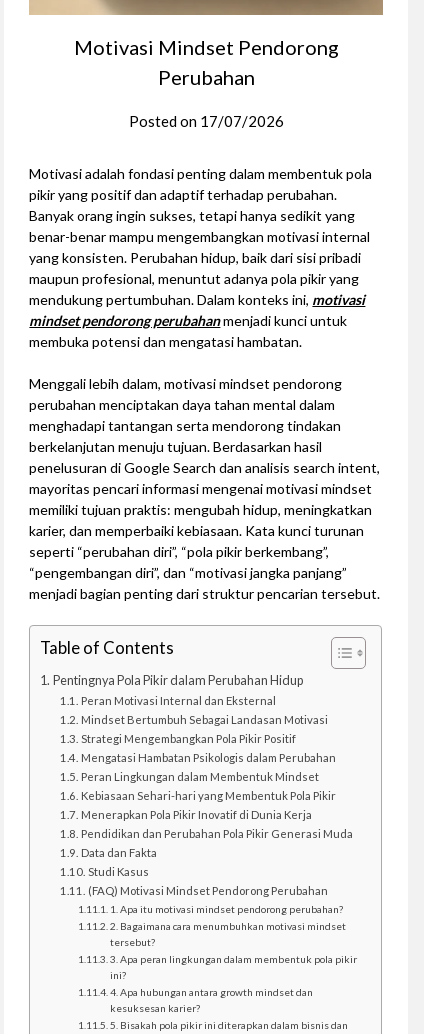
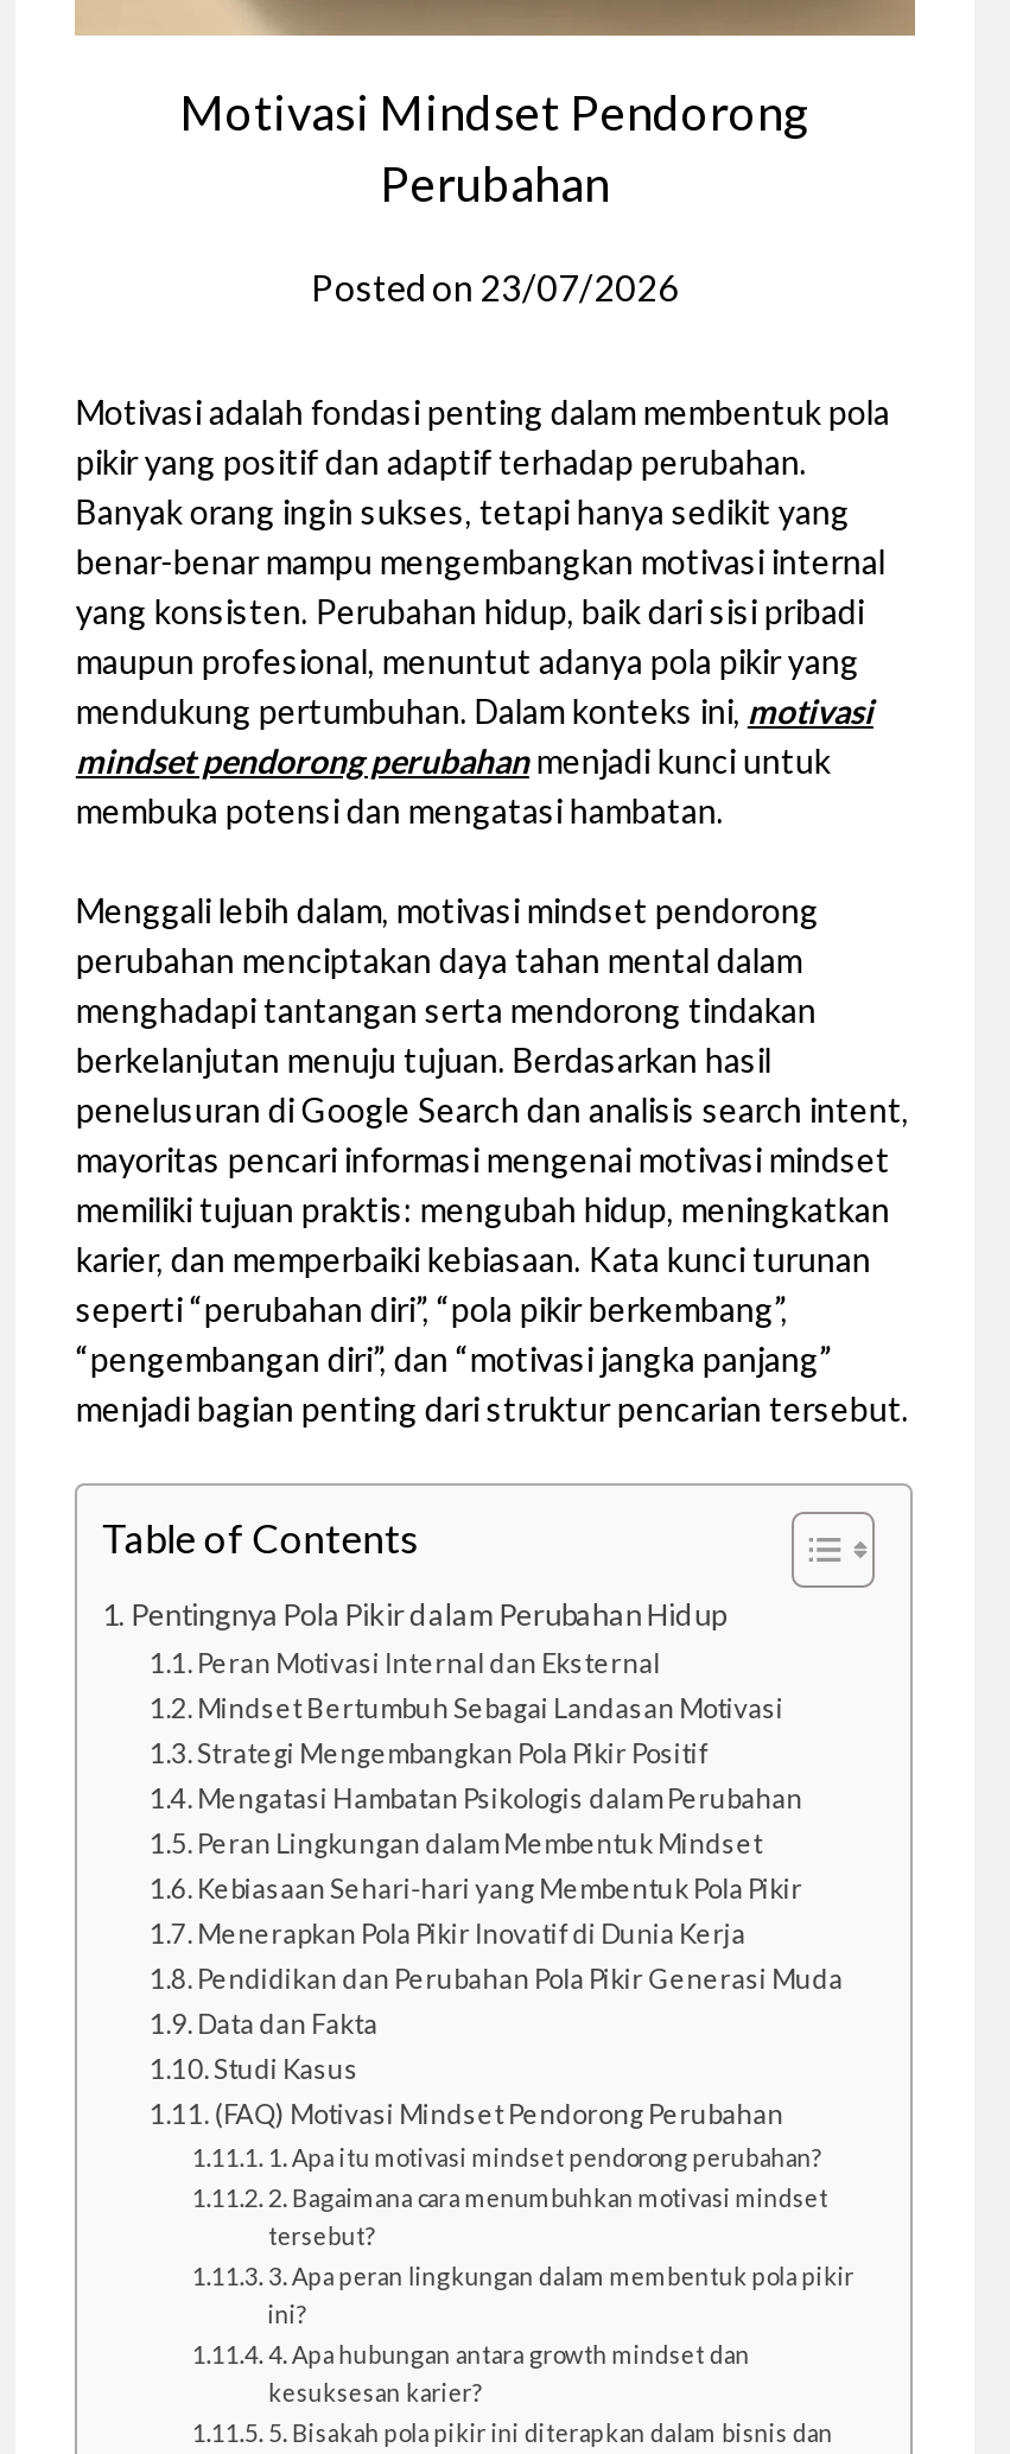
- Posted on 17/07/2026
+ Posted on 23/07/2026
